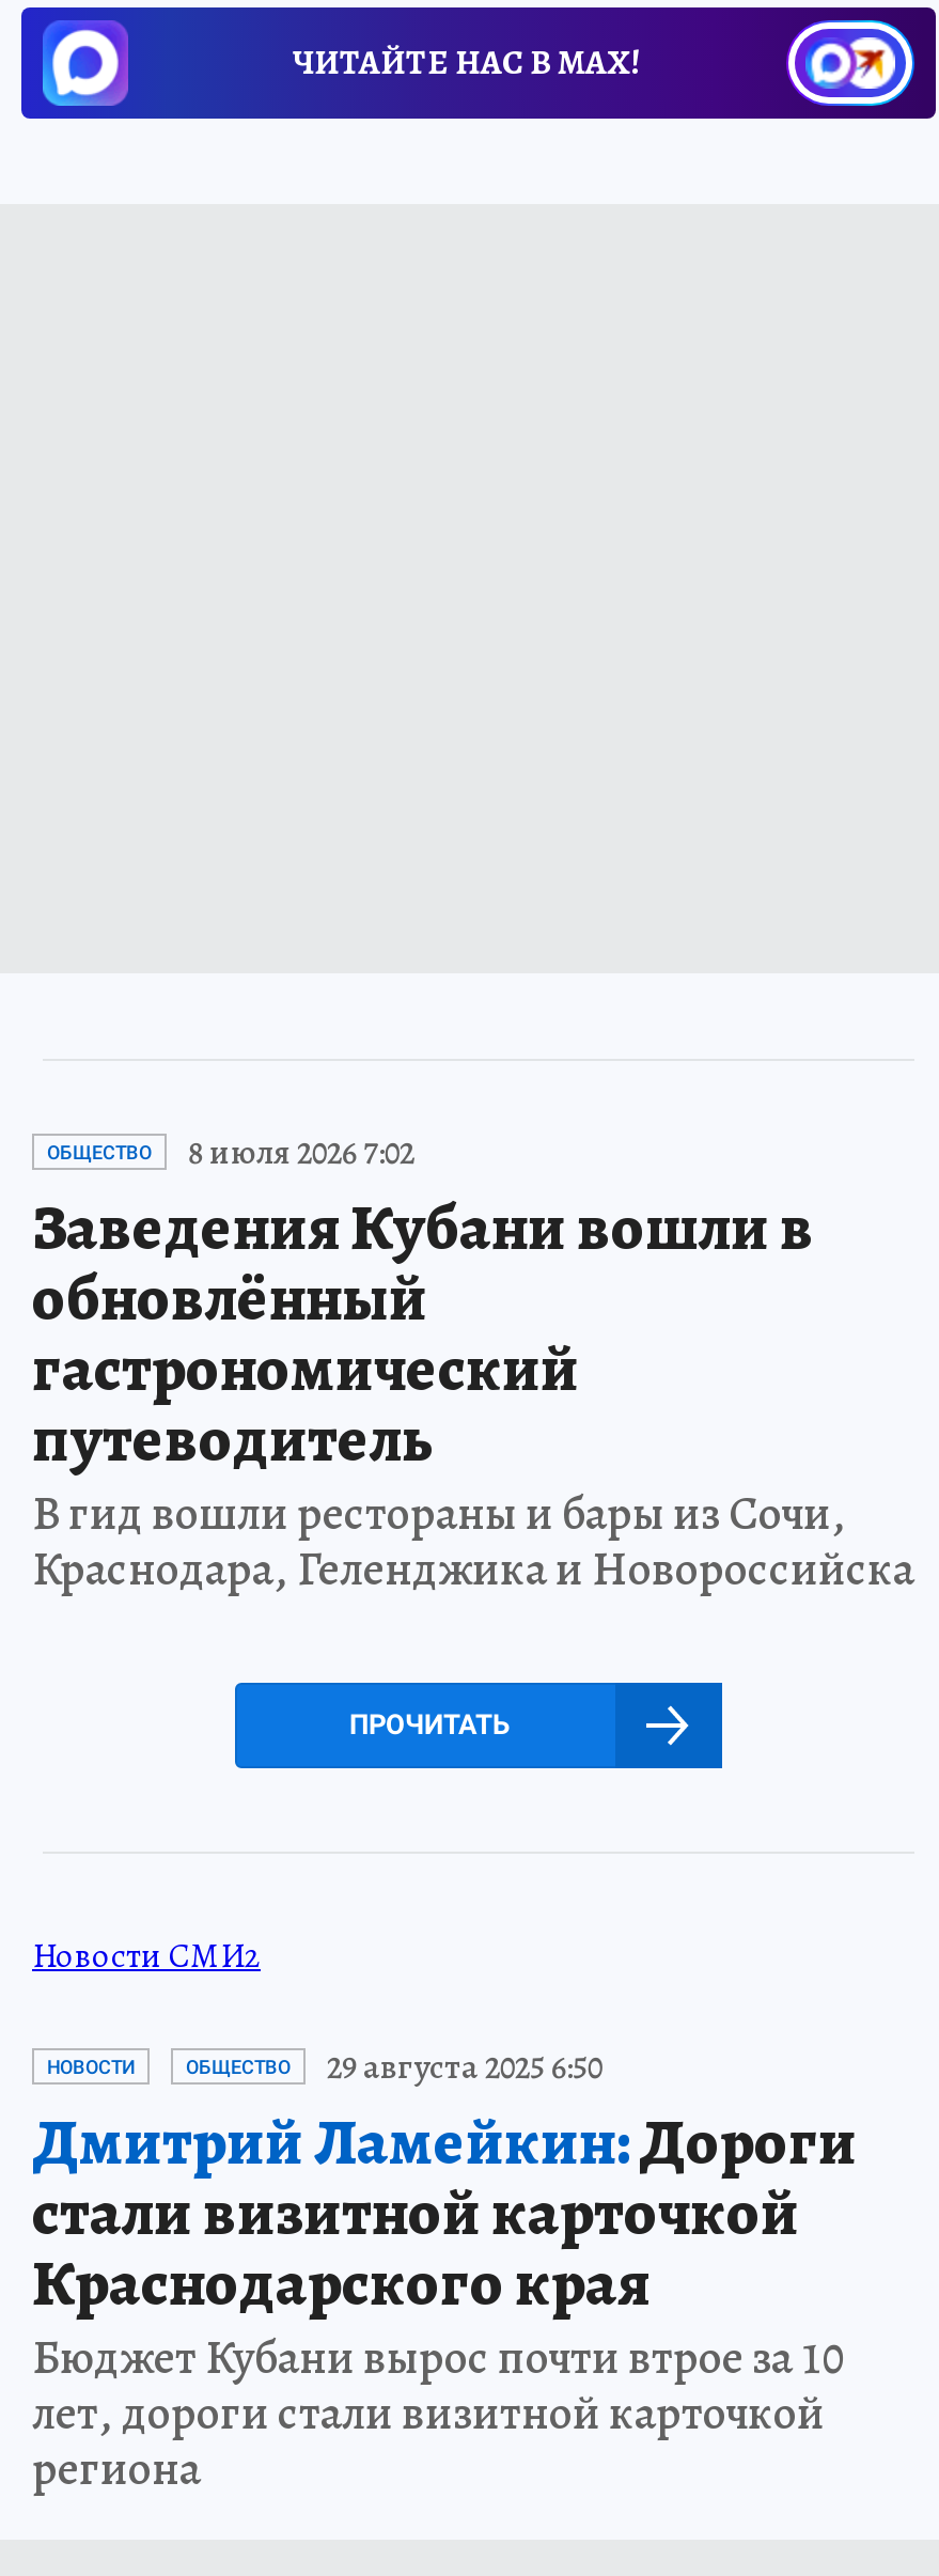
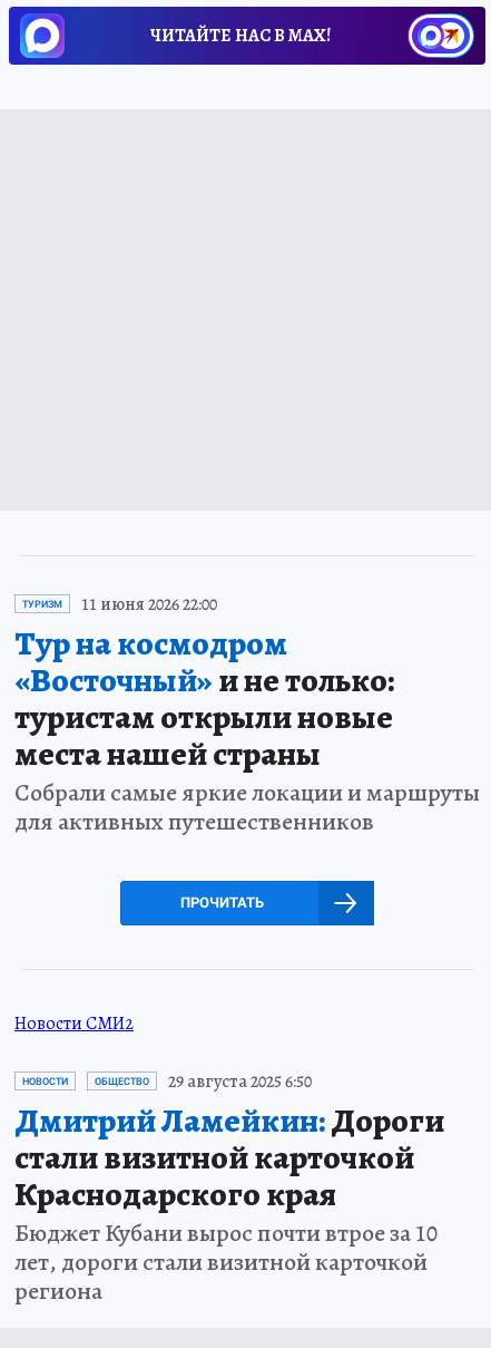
- ОБЩЕСТВО
- 8 июля 2026 7:02
- Заведения Кубани вошли в
- обновлённый
- гастрономический
- путеводитель
- В гид вошли рестораны и бары из Сочи,
- Краснодара, Геленджика и Новороссийска
+ ТУРИЗМ
+ 11 июня 2026 22:00
+ Тур на космодром
+ «Восточный»и не только:
+ туристам открыли новые
+ места нашей страны
+ Собрали самые яркие локации и маршруты
+ для активных путешественников
